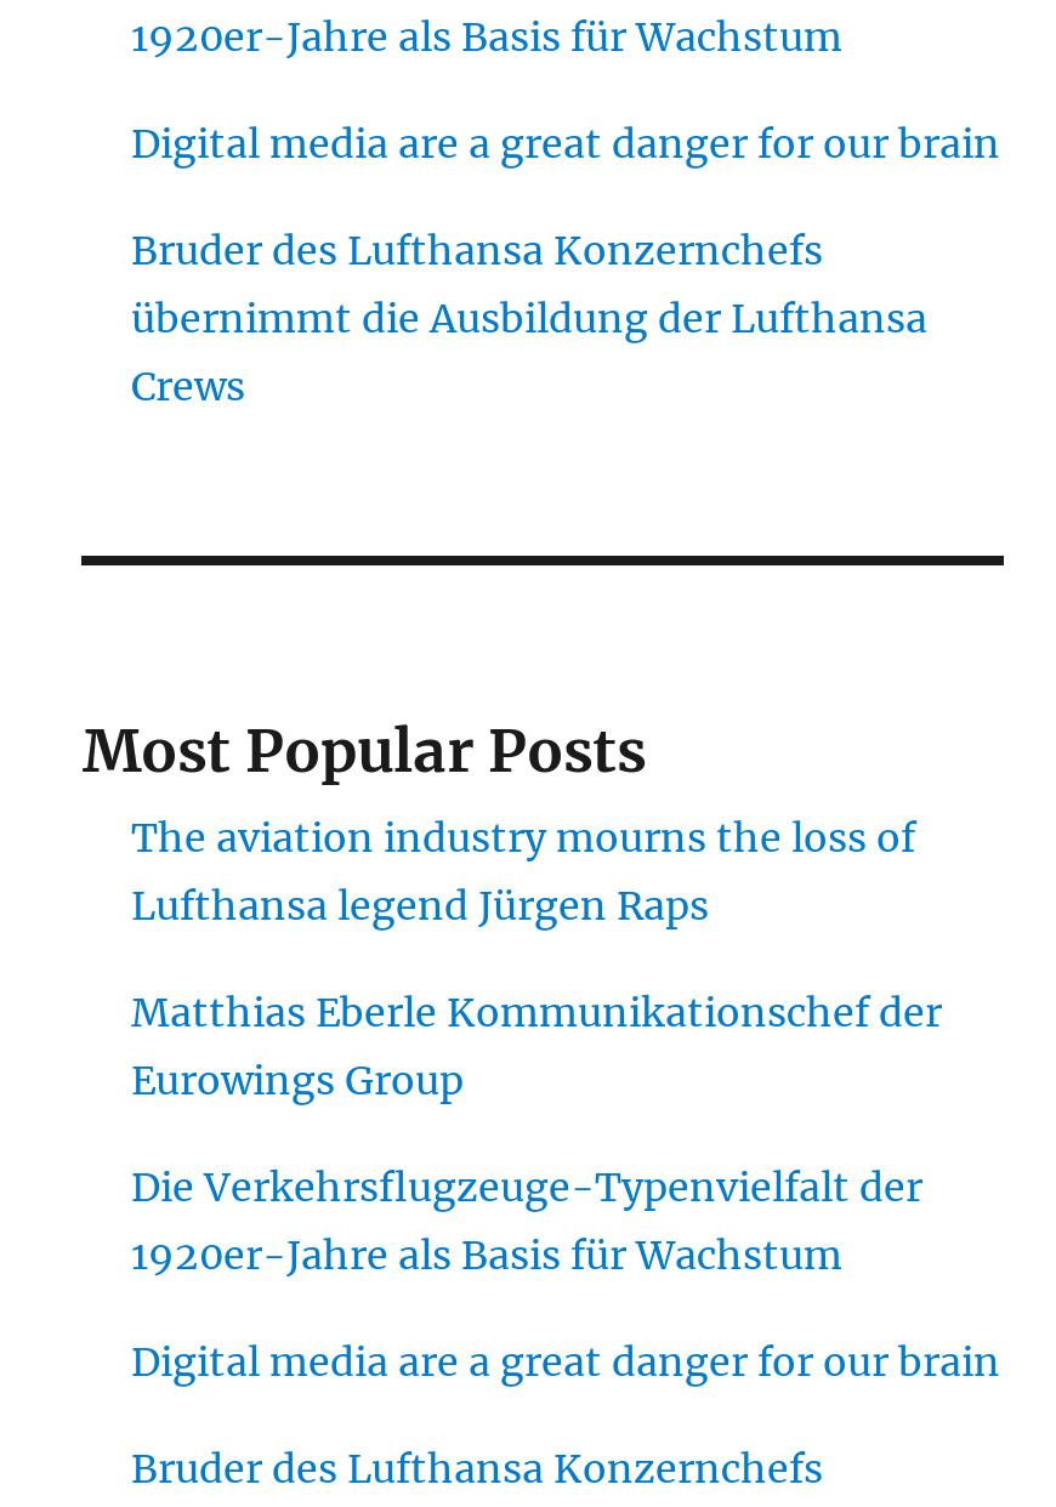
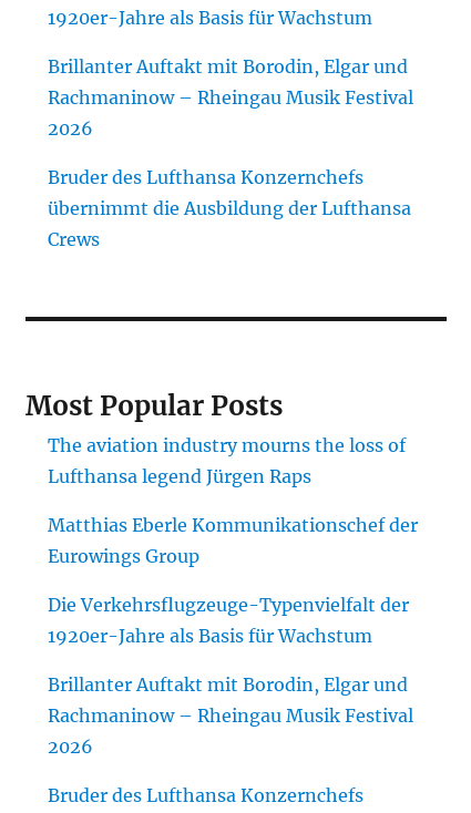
- Digital media are a great danger for our brain
+ Brillanter Auftakt mit Borodin, Elgar und
+ Rachmaninow – Rheingau Musik Festival
+ 2026

- Digital media are a great danger for our brain
+ Brillanter Auftakt mit Borodin, Elgar und
+ Rachmaninow – Rheingau Musik Festival
+ 2026
